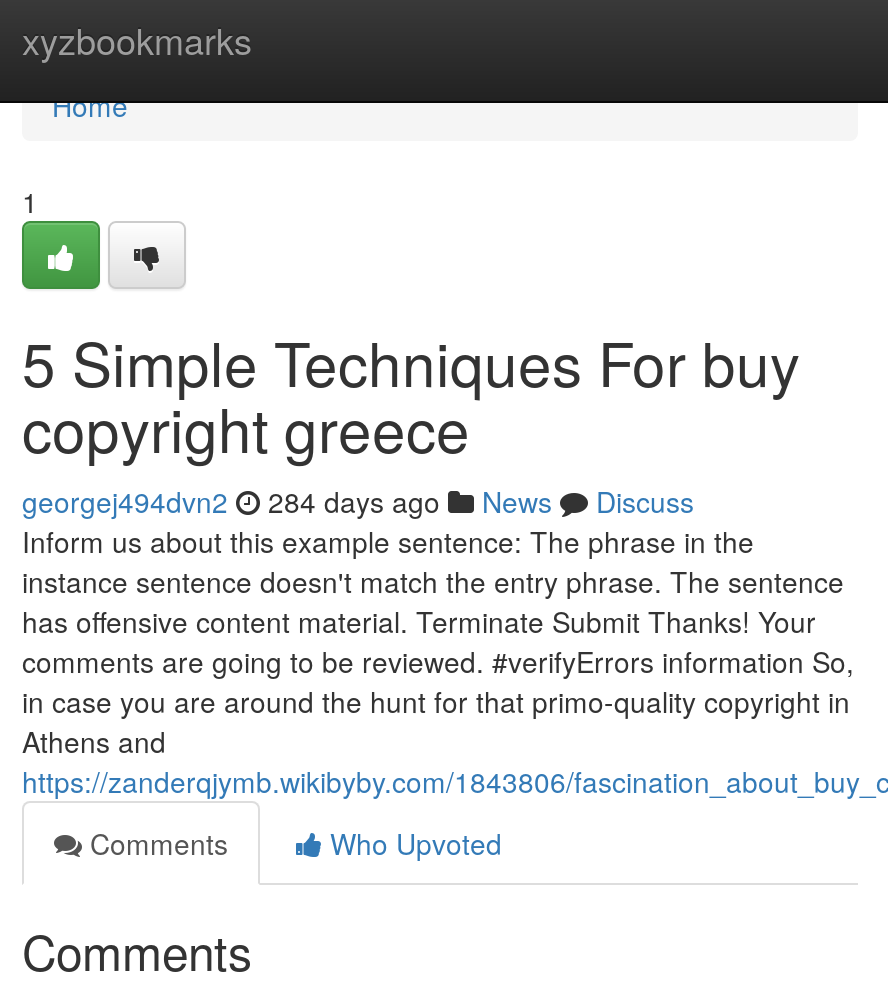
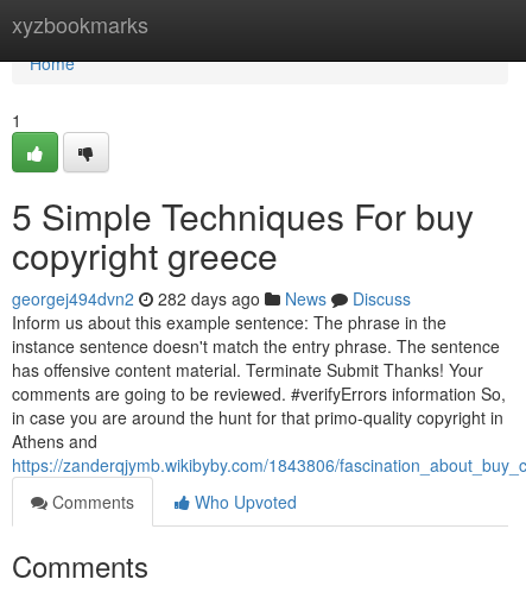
- georgej494dvn2 284 days ago News Discuss
+ georgej494dvn2 282 days ago News Discuss
